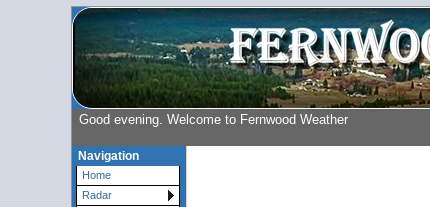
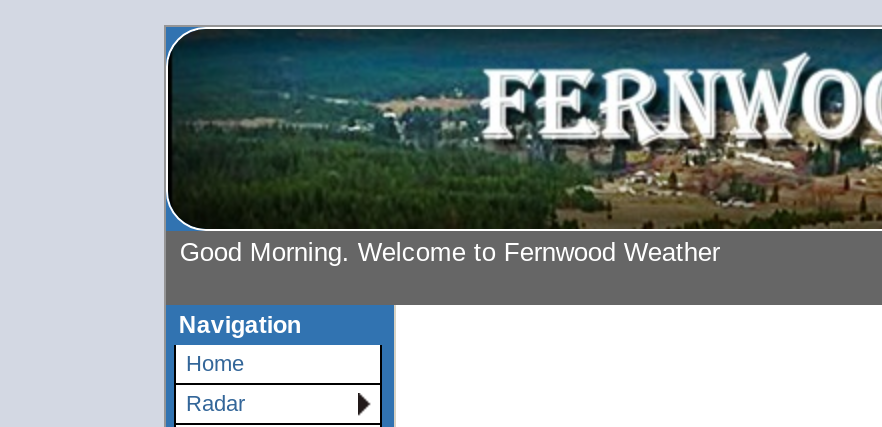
- Good evening. Welcome to Fernwood Weather
+ Good Morning. Welcome to Fernwood Weather
